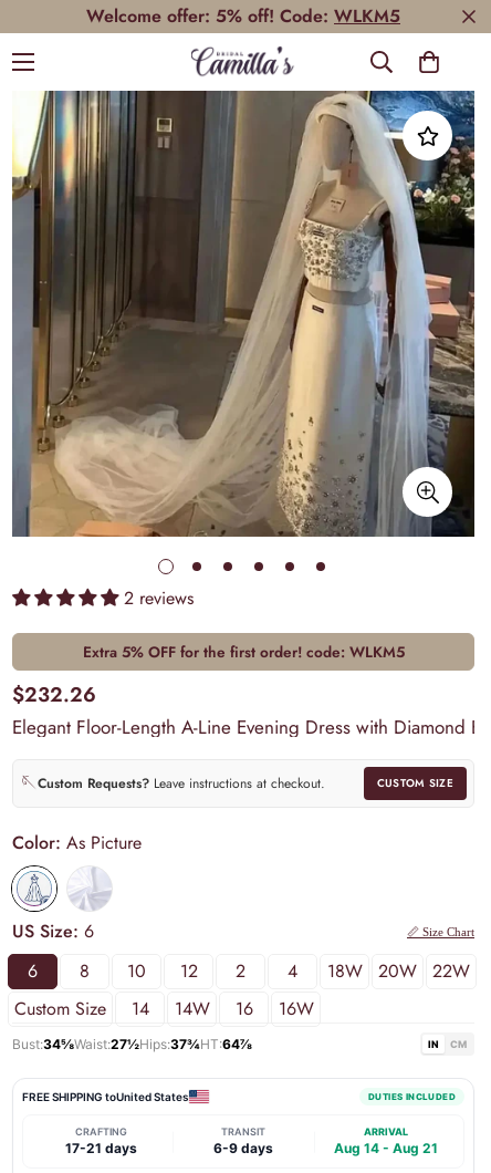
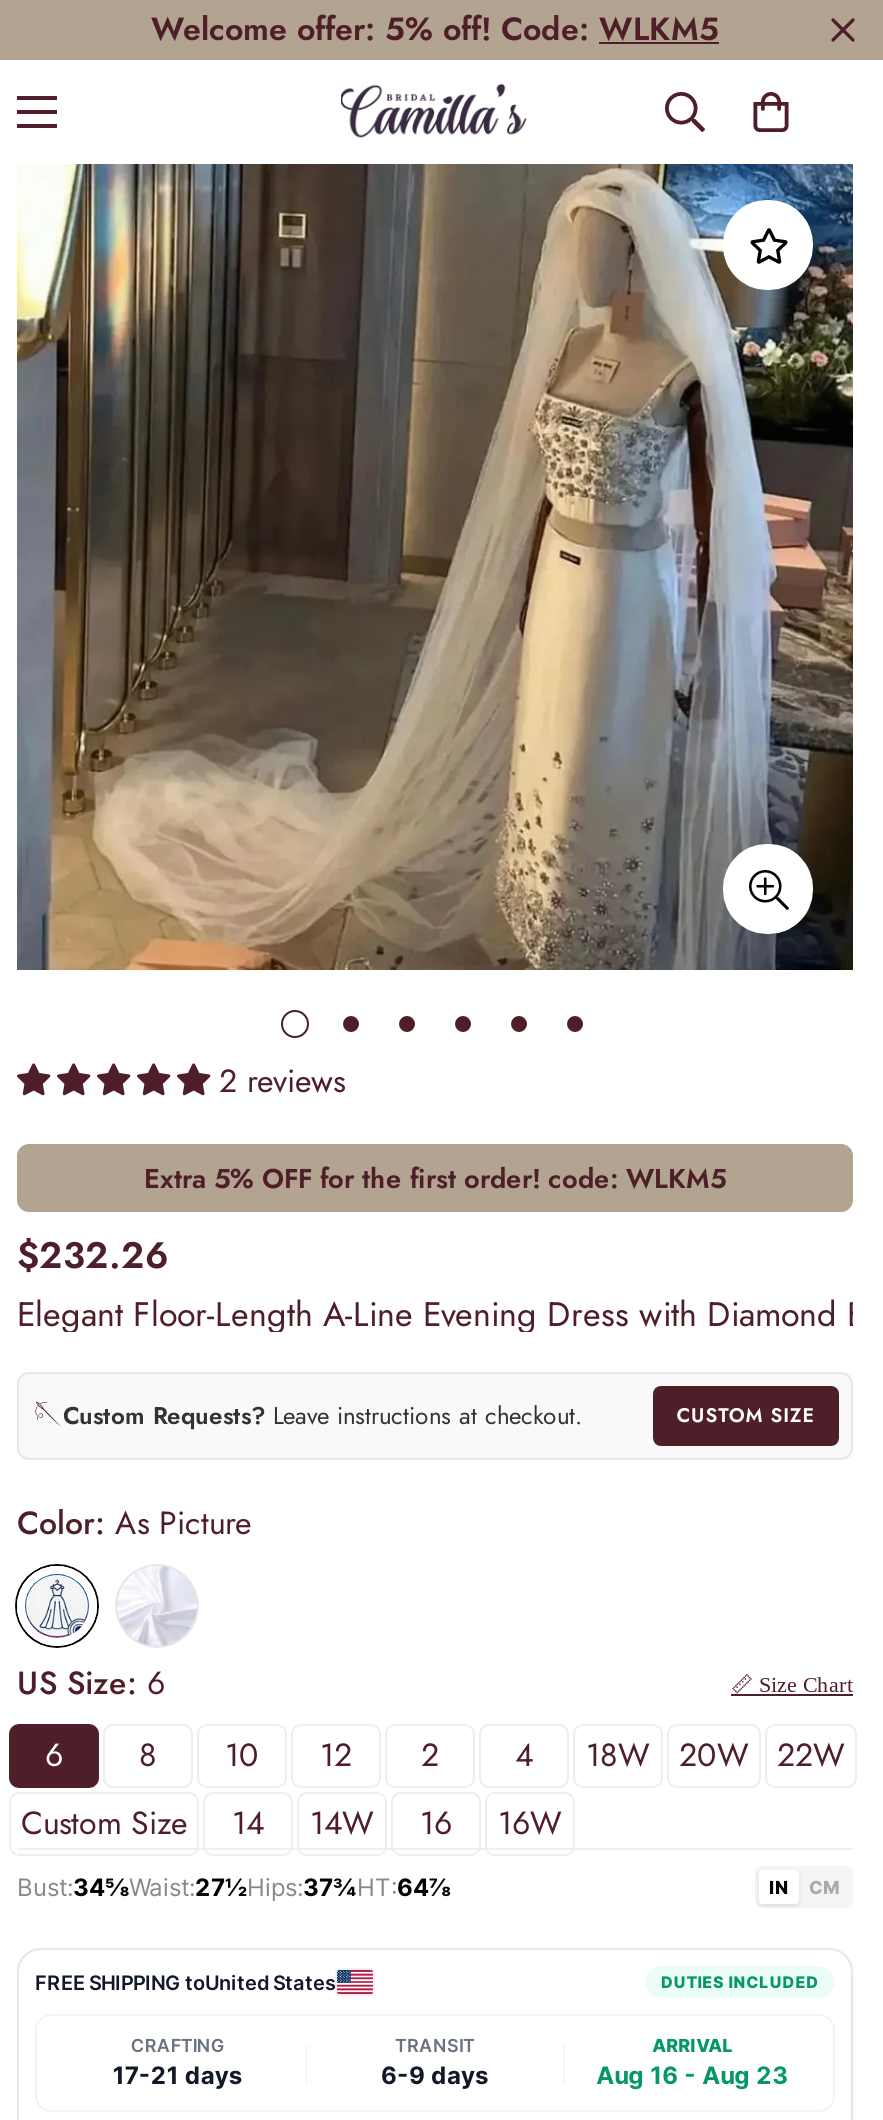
- Aug 14 - Aug 21
+ Aug 16 - Aug 23
